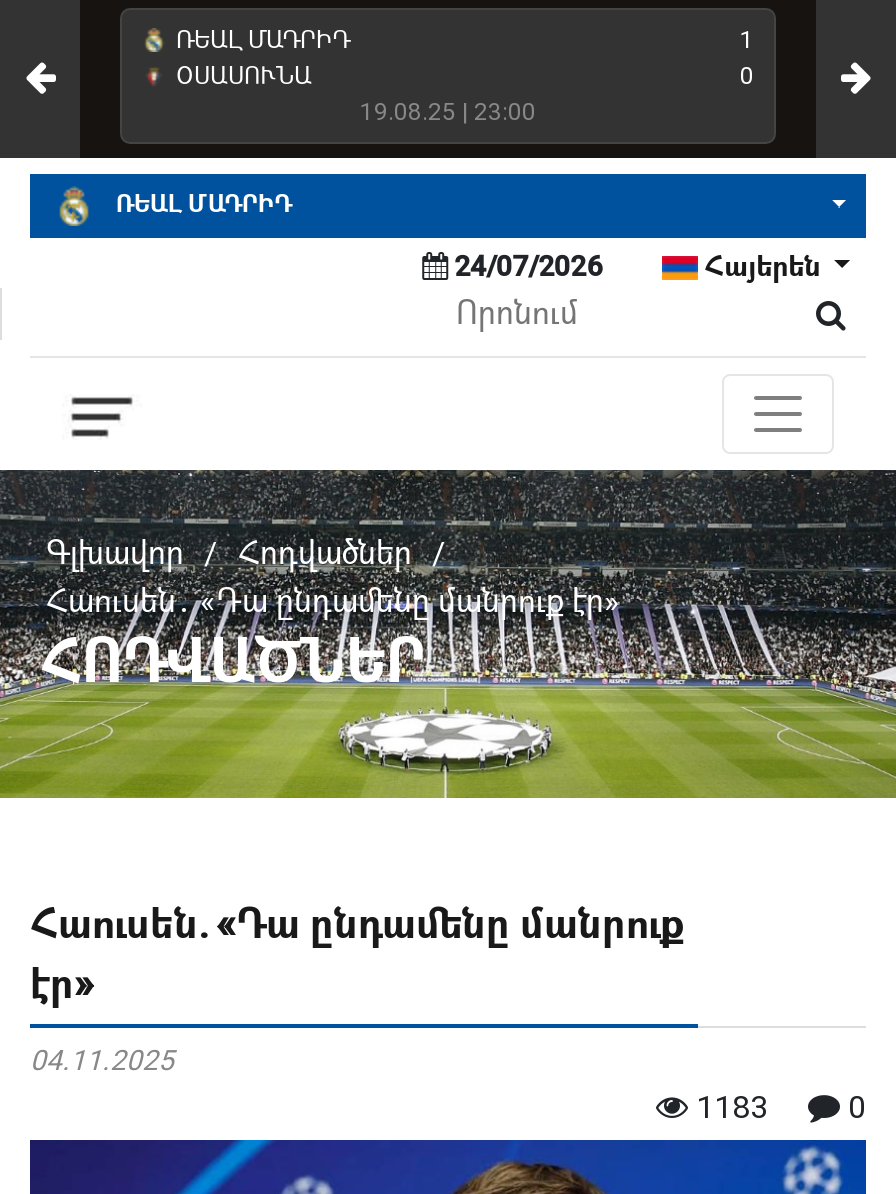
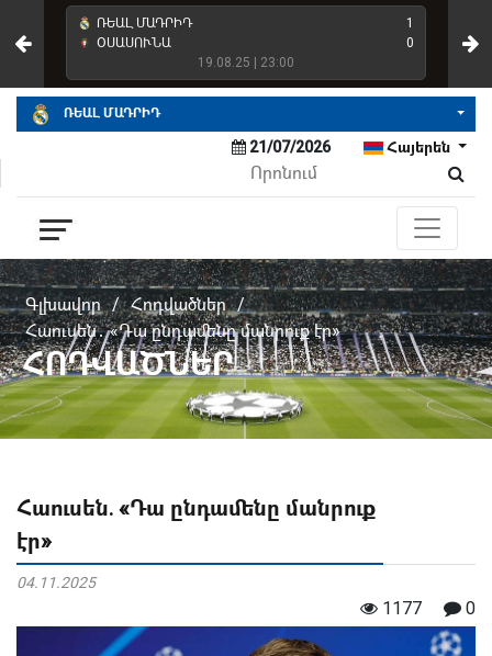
- 24/07/2026
+ 21/07/2026

- 1183 0
+ 1177 0
